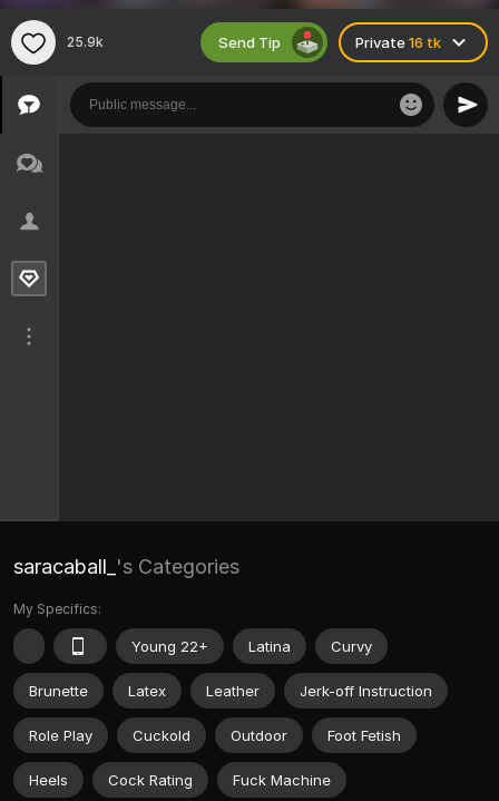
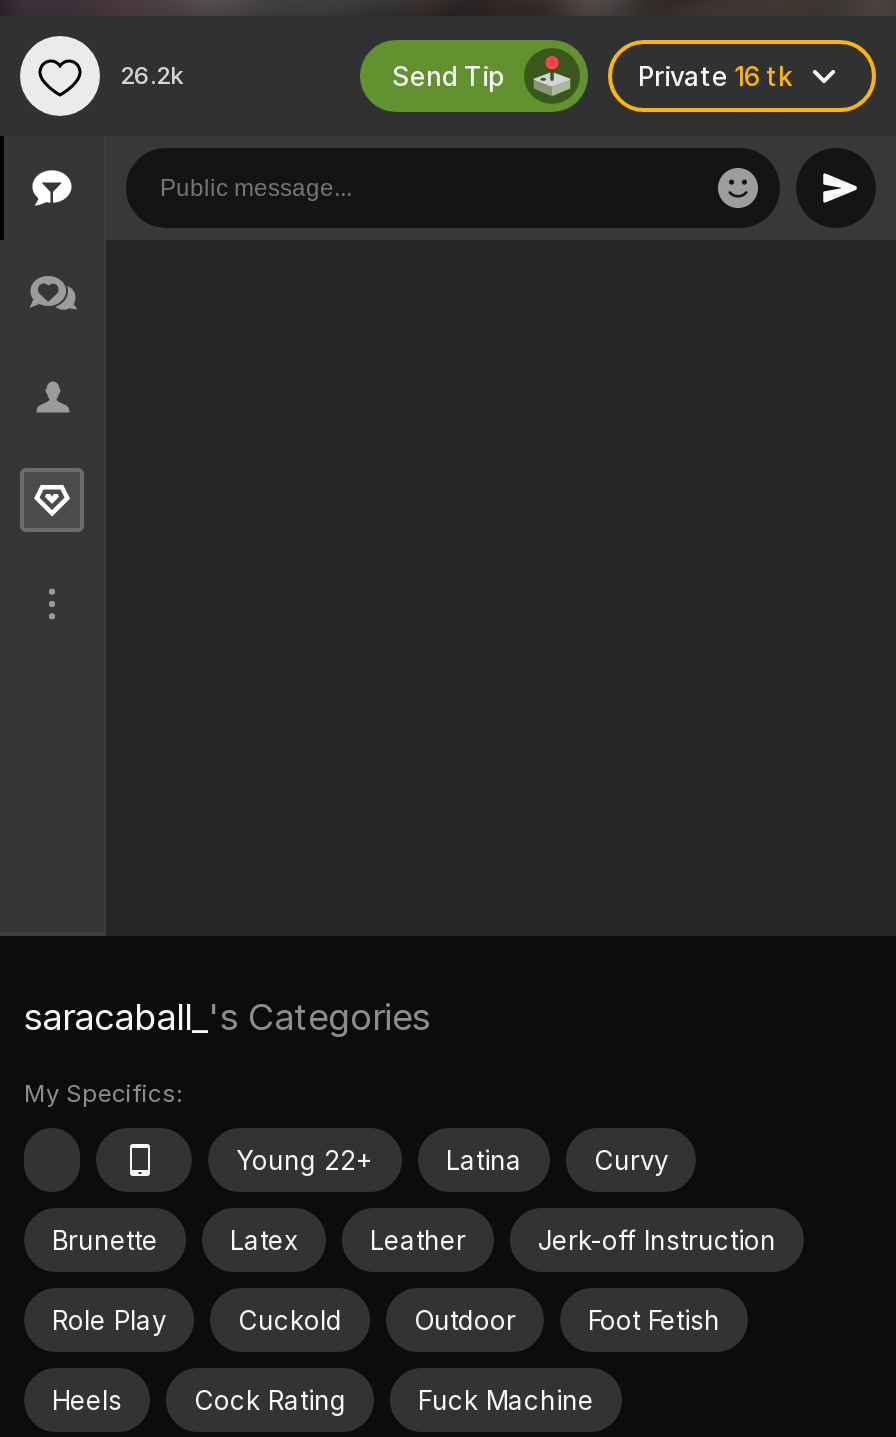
- 25.9k
+ 26.2k
